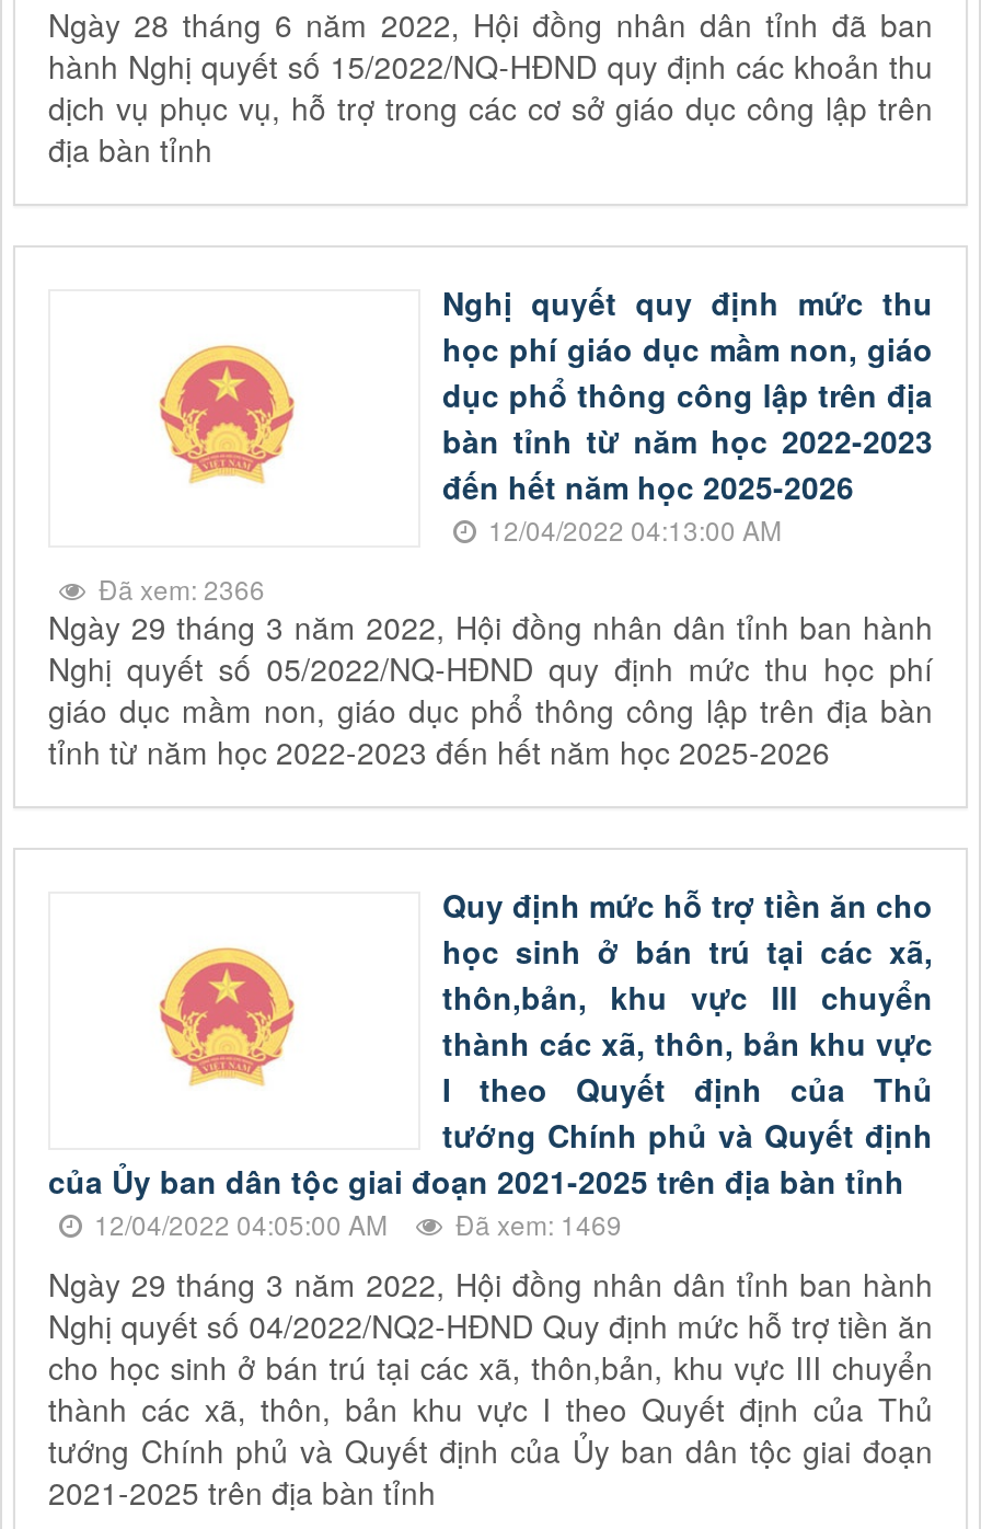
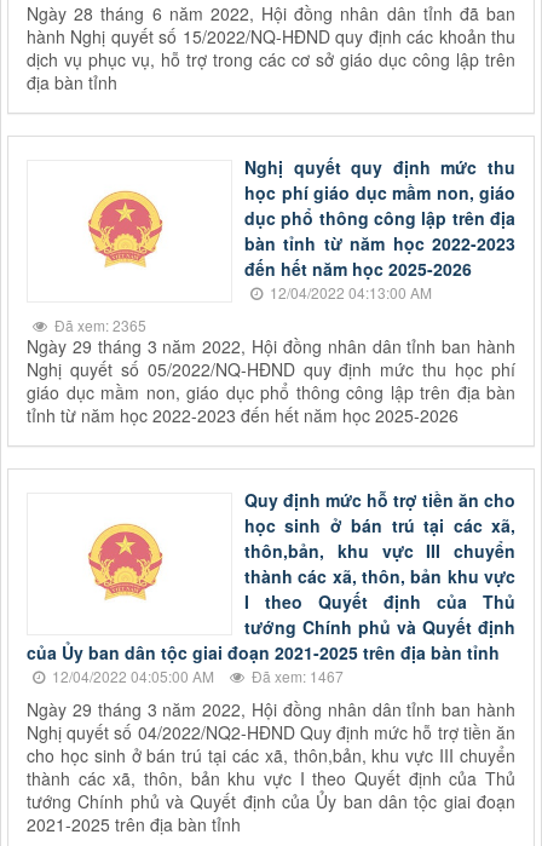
- Đã xem: 2366
+ Đã xem: 2365

- 12/04/2022 04:05:00 AM Đã xem: 1469
+ 12/04/2022 04:05:00 AM Đã xem: 1467
